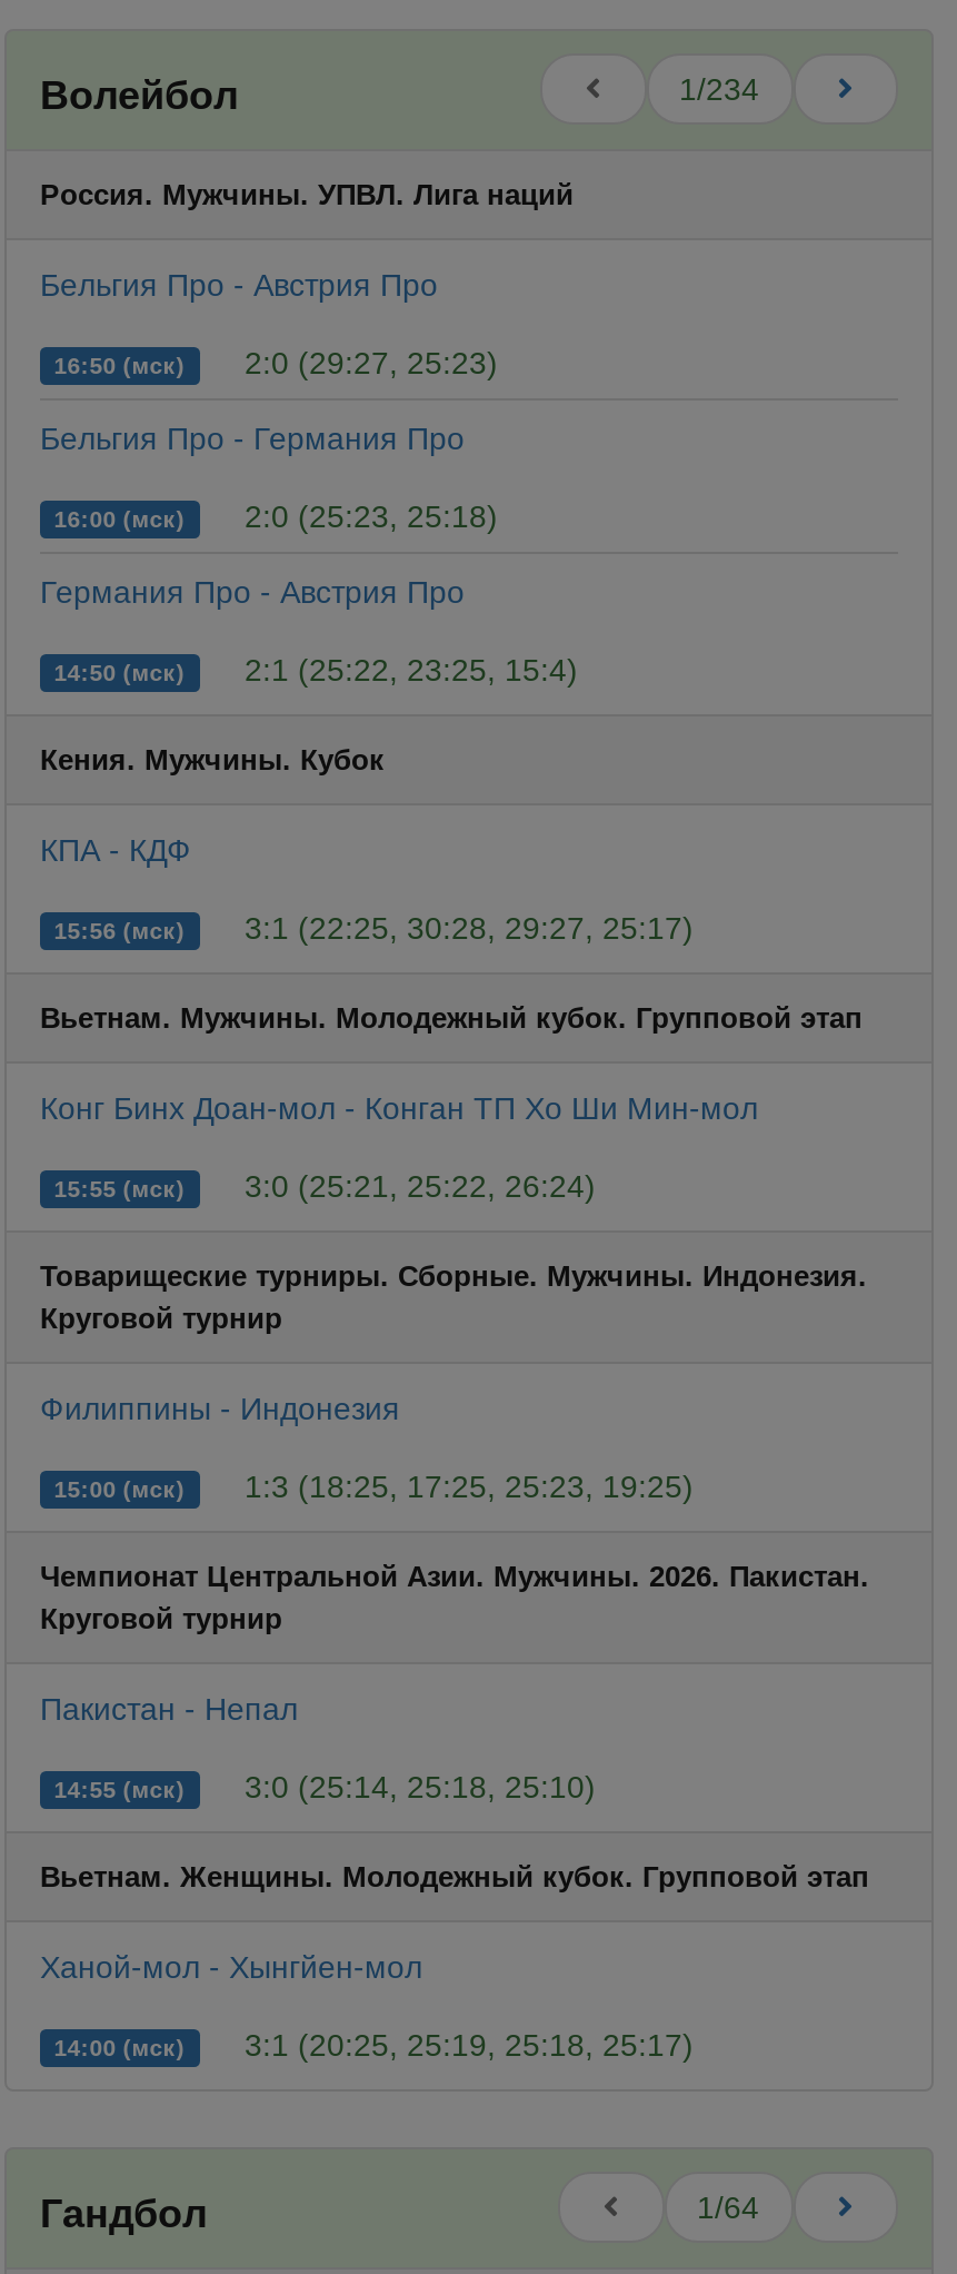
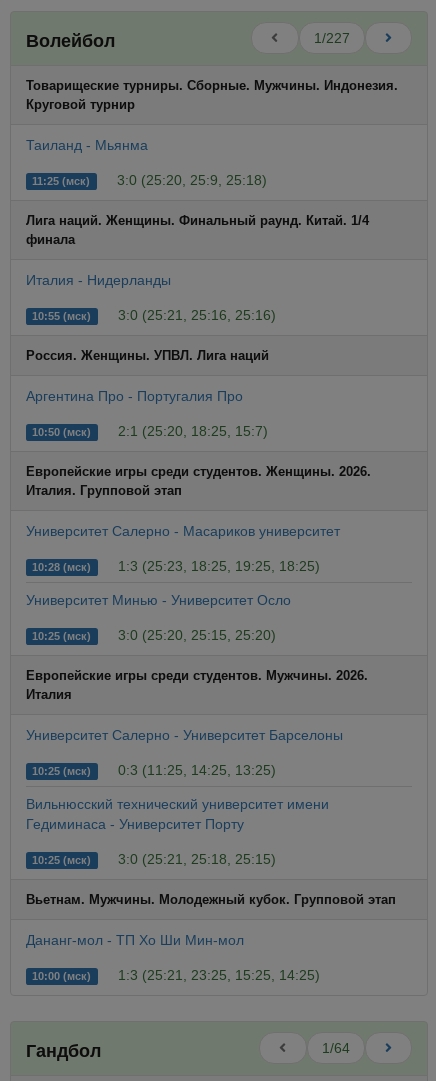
- 1/234
+ 1/227

- Россия. Мужчины. УПВЛ. Лига наций
- Бельгия Про - Австрия Про
- 16:50 (мск)
- 2:0 (29:27, 25:23)
- Бельгия Про - Германия Про
- 16:00 (мск)
- 2:0 (25:23, 25:18)
- Германия Про - Австрия Про
- 14:50 (мск)
- 2:1 (25:22, 23:25, 15:4)
- Кения. Мужчины. Кубок
- КПА - КДФ
- 15:56 (мск)
- 3:1 (22:25, 30:28, 29:27, 25:17)
- Конг Бинх Доан-мол - Конган ТП Хо Ши Мин-мол
- 15:55 (мск)
- 3:0 (25:21, 25:22, 26:24)

moved down: Вьетнам. Мужчины. Молодeжный кубок. Групповой этап

moved up: Товарищеские турниры. Сборные. Мужчины. Индонезия. | Круговой турнир

- Филиппины - Индонезия
- 15:00 (мск)
- 1:3 (18:25, 17:25, 25:23, 19:25)
- Чемпионат Центральной Азии. Мужчины. 2026. Пакистан.
- Круговой турнир
- Пакистан - Непал
- 14:55 (мск)
- 3:0 (25:14, 25:18, 25:10)
- Вьетнам. Женщины. Молодeжный кубок. Групповой этап
- Ханой-мол - Хынгйен-мол
- 14:00 (мск)
- 3:1 (20:25, 25:19, 25:18, 25:17)
+ Таиланд - Мьянма
+ 11:25 (мск)
+ 3:0 (25:20, 25:9, 25:18)
+ Лига наций. Женщины. Финальный раунд. Китай. 1/4
+ финала
+ Италия - Нидерланды
+ 10:55 (мск)
+ 3:0 (25:21, 25:16, 25:16)
+ Россия. Женщины. УПВЛ. Лига наций
+ Аргентина Про - Португалия Про
+ 10:50 (мск)
+ 2:1 (25:20, 18:25, 15:7)
+ Европейские игры среди студентов. Женщины. 2026.
+ Италия. Групповой этап
+ Университет Салерно - Масариков университет
+ 10:28 (мск)
+ 1:3 (25:23, 18:25, 19:25, 18:25)
+ Университет Минью - Университет Осло
+ 10:25 (мск)
+ 3:0 (25:20, 25:15, 25:20)
+ Европейские игры среди студентов. Мужчины. 2026.
+ Италия
+ Университет Салерно - Университет Барселоны
+ 10:25 (мск)
+ 0:3 (11:25, 14:25, 13:25)
+ Вильнюсский технический университет имени
+ Гедиминаса - Университет Порту
+ 10:25 (мск)
+ 3:0 (25:21, 25:18, 25:15)
+ Дананг-мол - ТП Хо Ши Мин-мол
+ 10:00 (мск)
+ 1:3 (25:21, 23:25, 15:25, 14:25)
